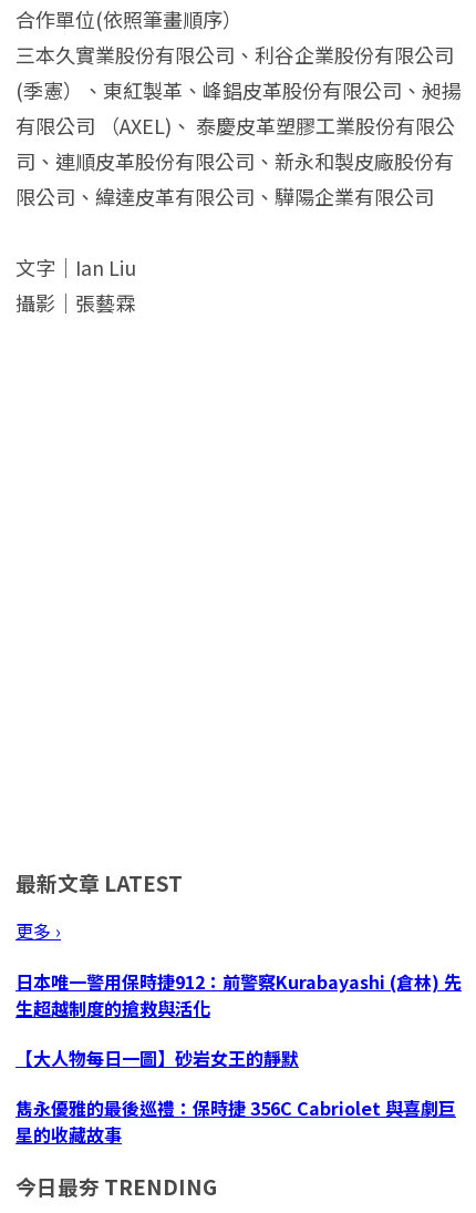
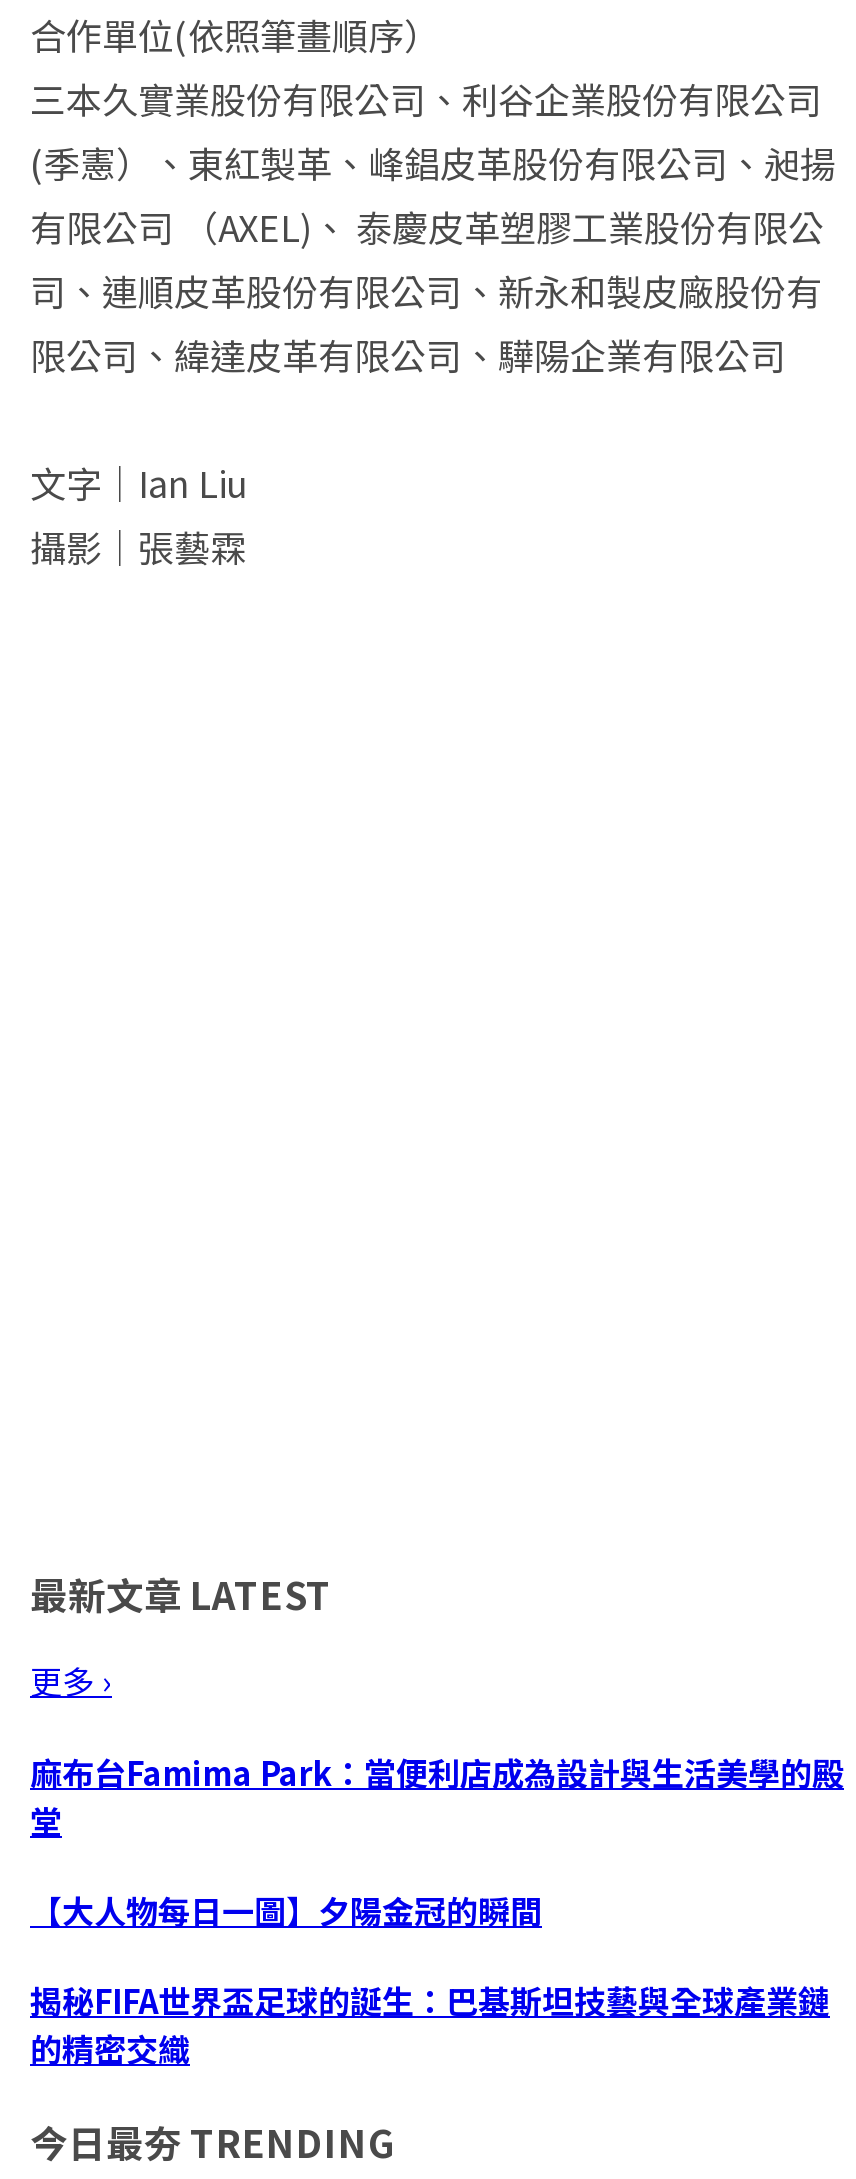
- 日本唯一警用保時捷912：前警察Kurabayashi (倉林) 先
- 生超越制度的搶救與活化
+ 麻布台Famima Park：當便利店成為設計與生活美學的殿
+ 堂

- 【大人物每日一圖】砂岩女王的靜默
+ 【大人物每日一圖】夕陽金冠的瞬間

- 雋永優雅的最後巡禮：保時捷 356C Cabriolet 與喜劇巨
- 星的收藏故事
+ 揭秘FIFA世界盃足球的誕生：巴基斯坦技藝與全球產業鏈
+ 的精密交織
